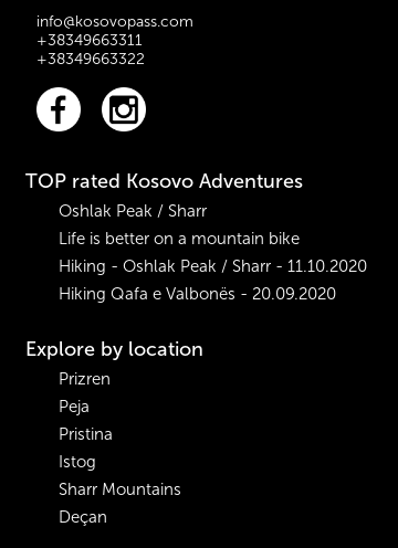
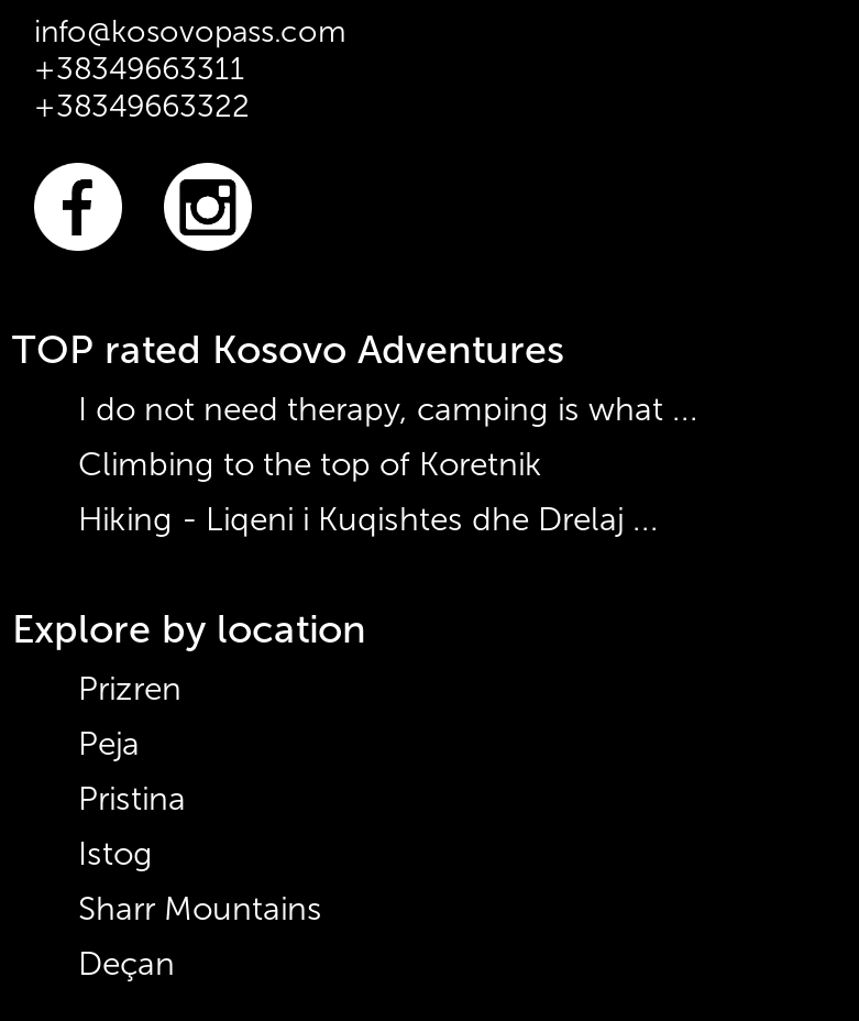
- Oshlak Peak / Sharr
- Life is better on a mountain bike
- Hiking - Oshlak Peak / Sharr - 11.10.2020
- Hiking Qafa e Valbonës - 20.09.2020
+ I do not need therapy, camping is what ...
+ Climbing to the top of Koretnik
+ Hiking - Liqeni i Kuqishtes dhe Drelaj ...
